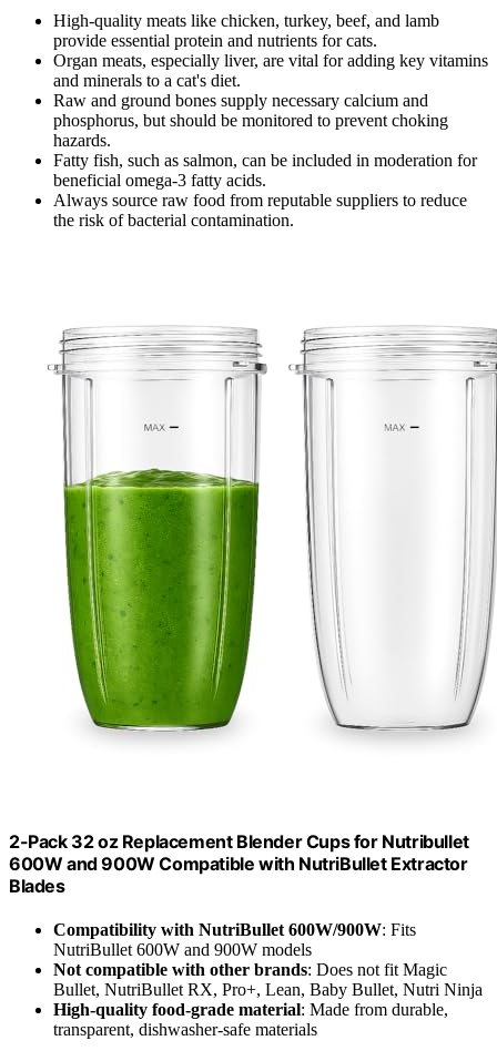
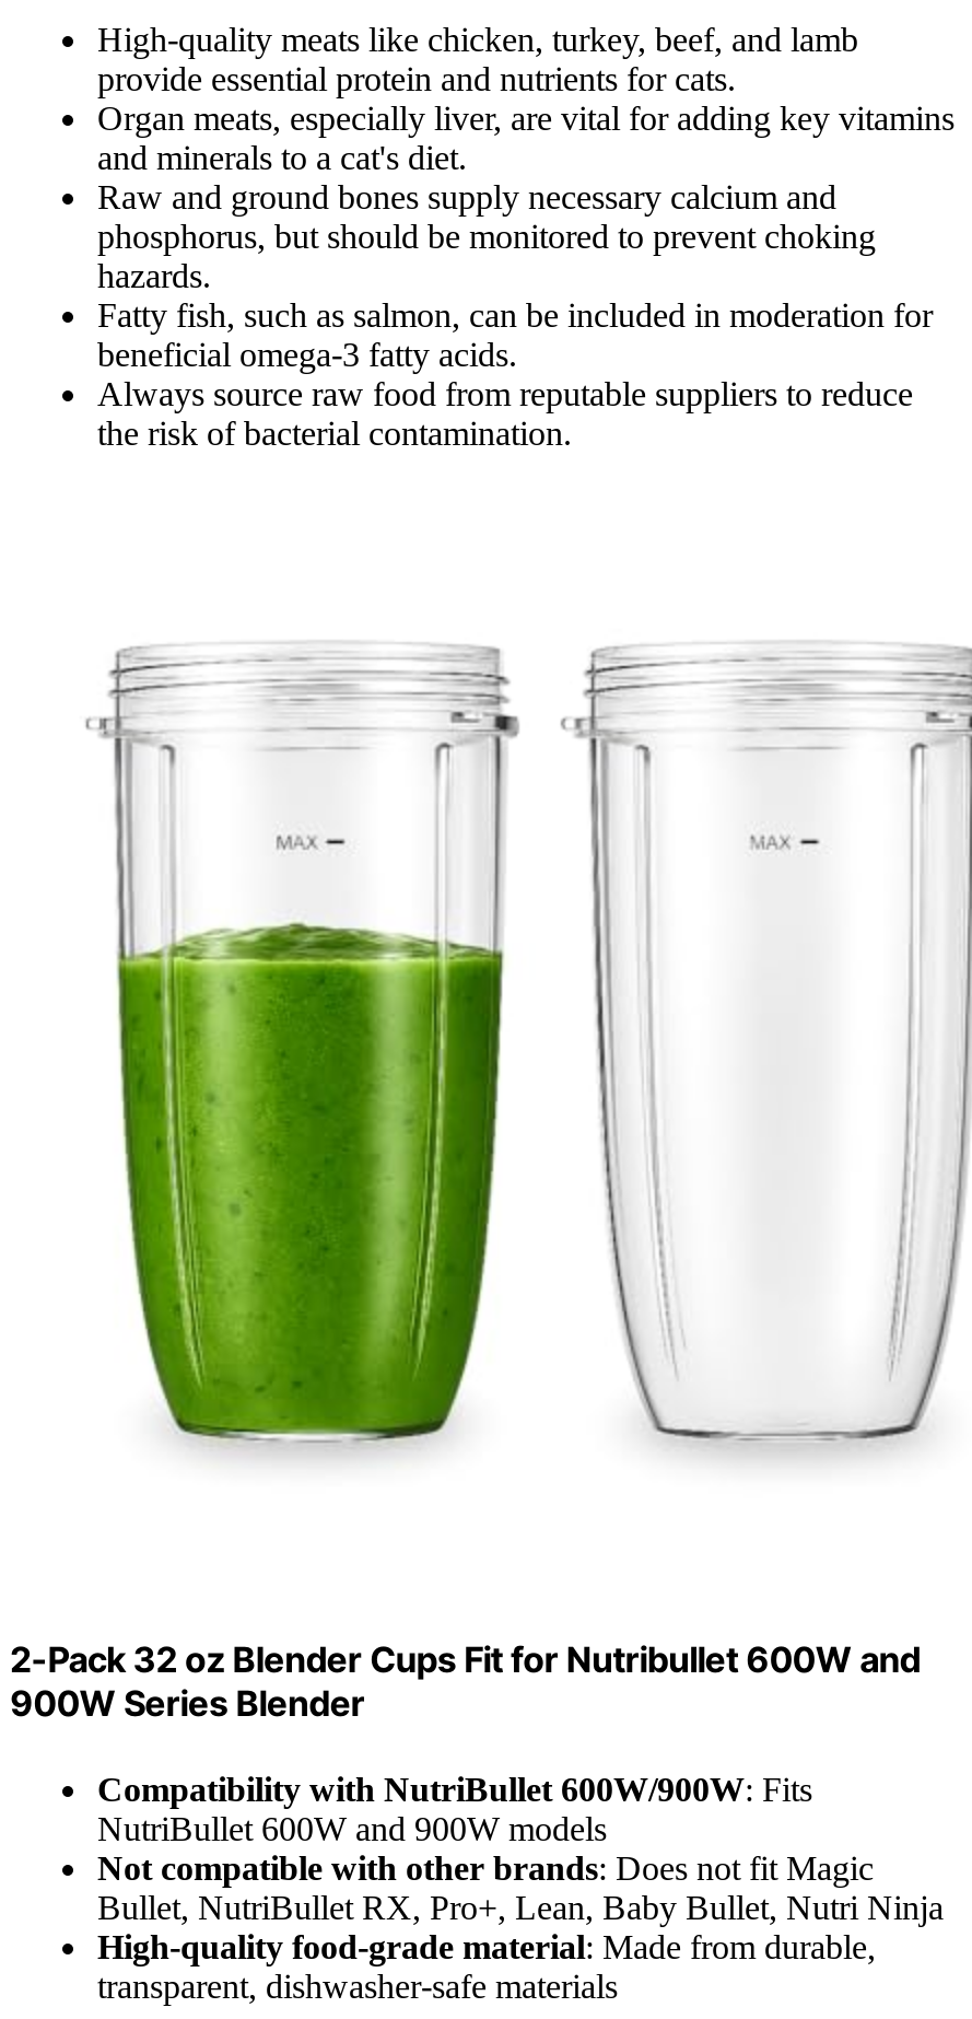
- 2-Pack 32 oz Replacement Blender Cups for Nutribullet
- 600W and 900W Compatible with NutriBullet Extractor
- Blades
+ 2-Pack 32 oz Blender Cups Fit for Nutribullet 600W and
+ 900W Series Blender
